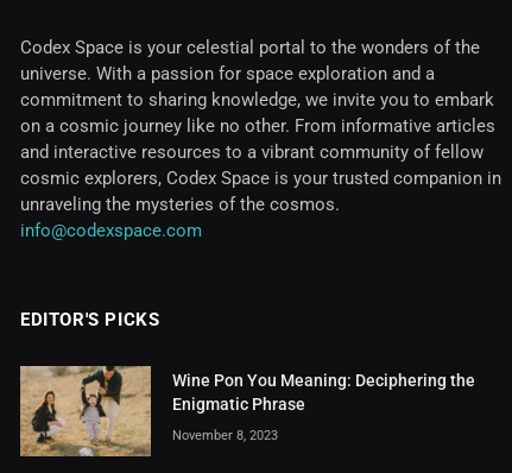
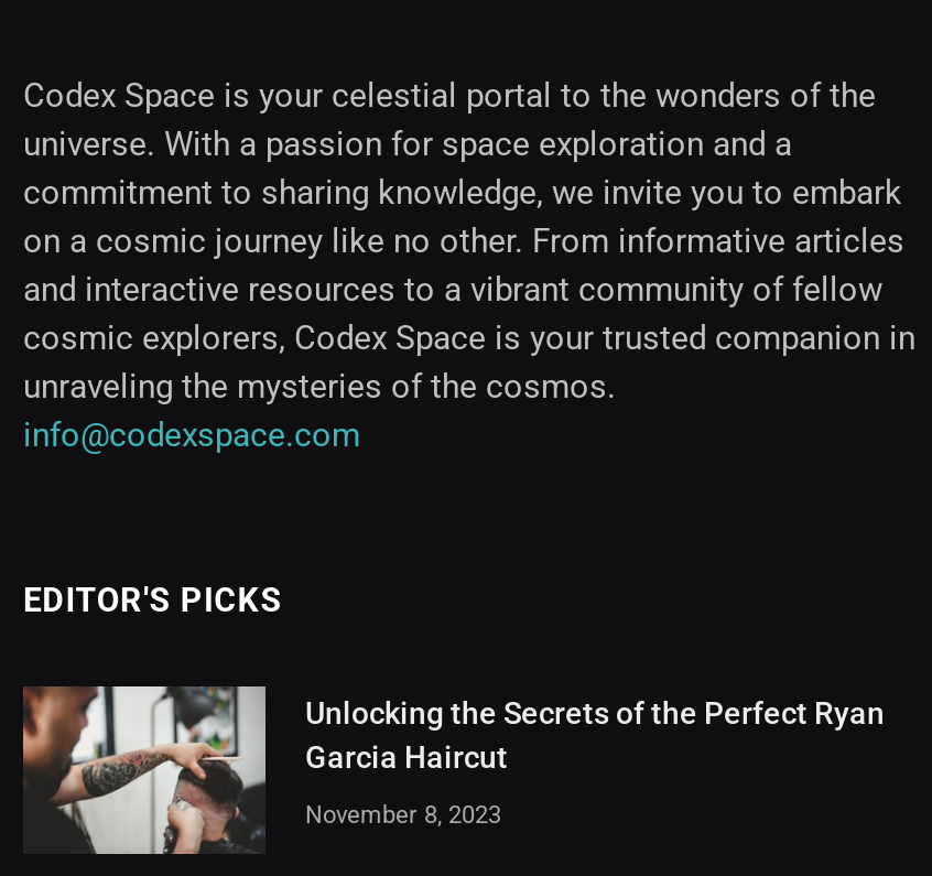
- [image]
- Wine Pon You Meaning: Deciphering the
- Enigmatic Phrase
+ [image]
+ Unlocking the Secrets of the Perfect Ryan
+ Garcia Haircut
